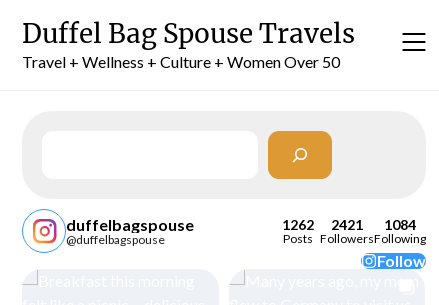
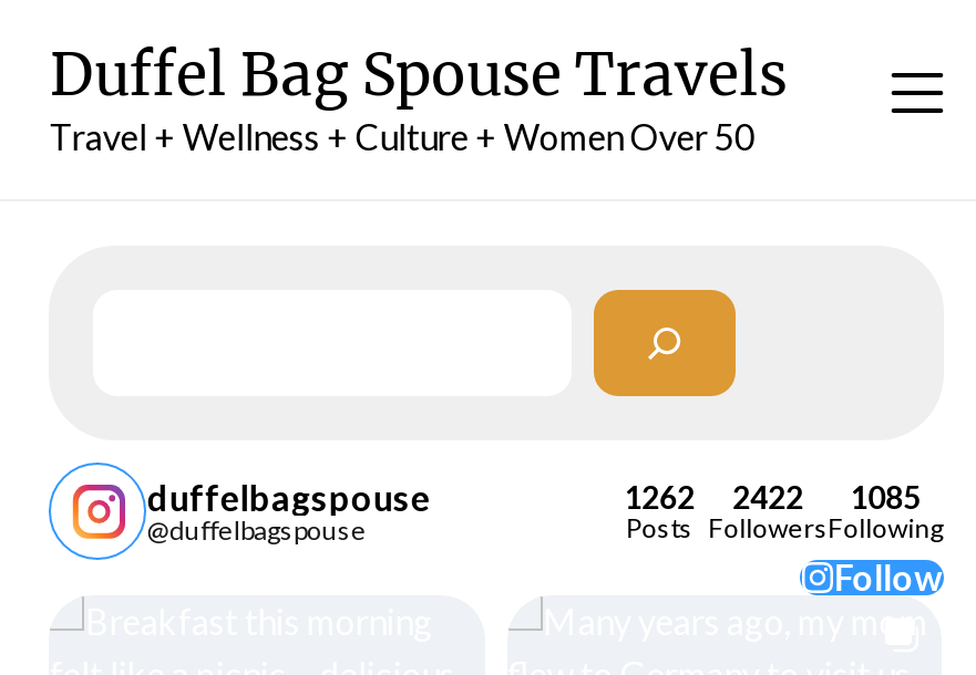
- 2421
+ 2422

- 1084
+ 1085
